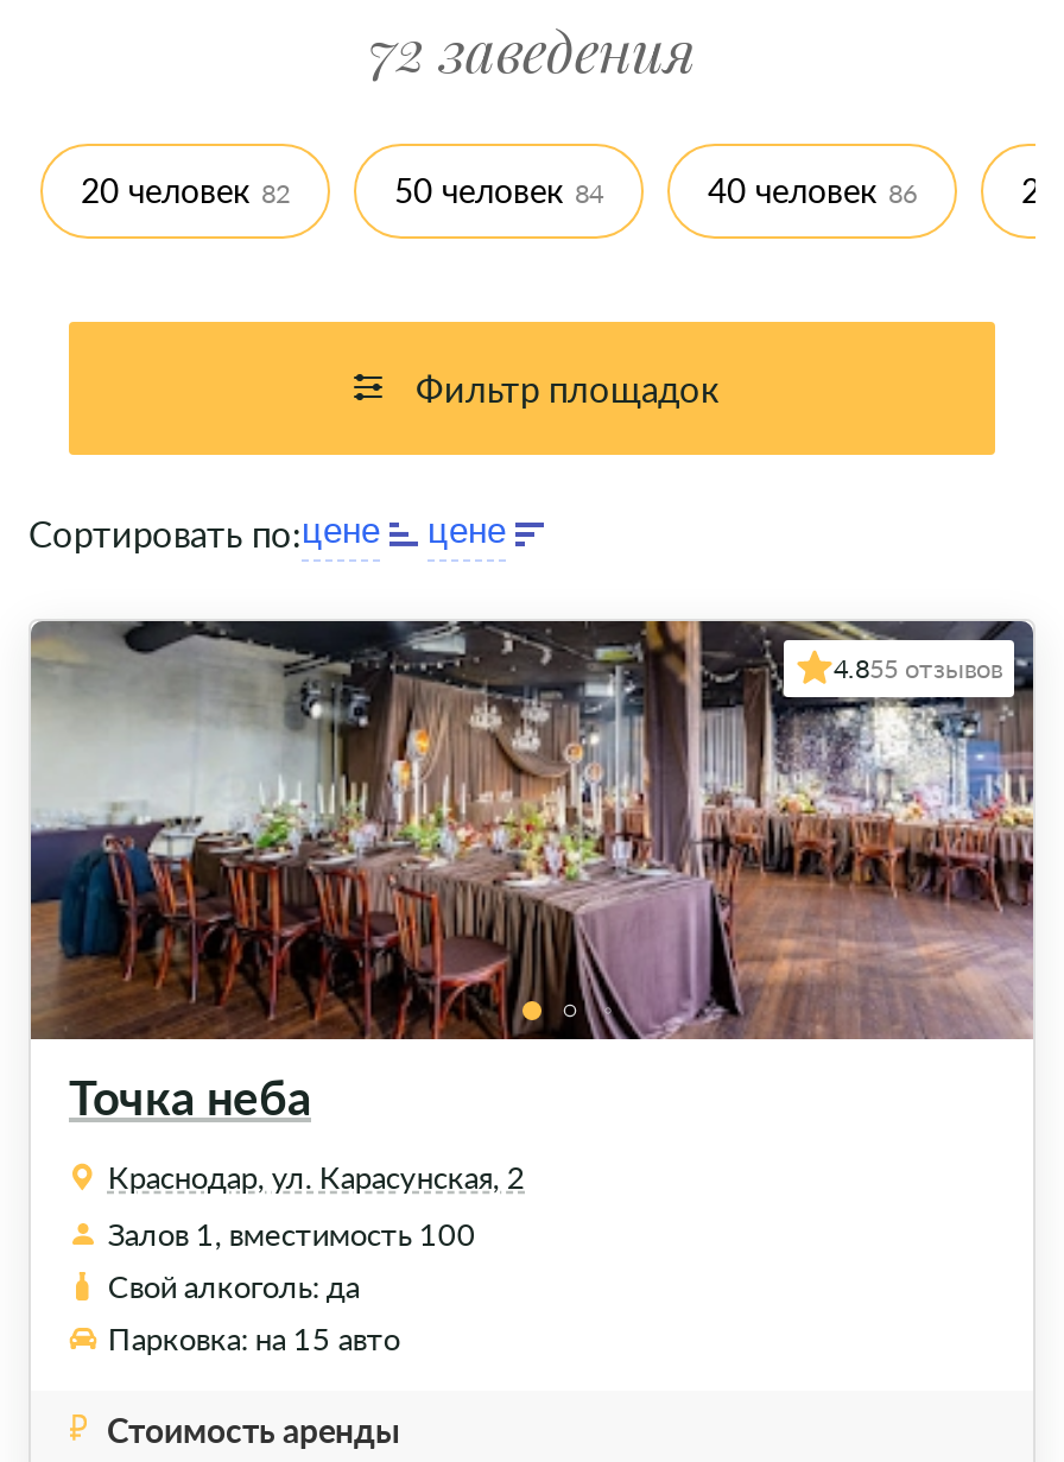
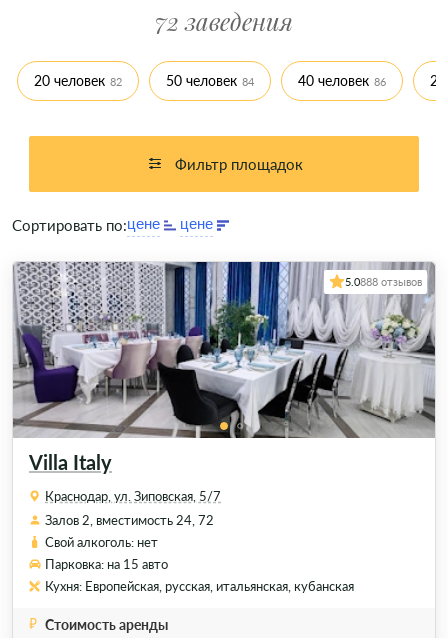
- [image]
- 4.855 отзывов
+ [image]
+ 5.0888 отзывов

- Точка неба
+ Villa Italy

- Краснодар, ул. Карасунская, 2
+ Краснодар, ул. Зиповская, 5/7

- Залов 1, вместимость 100
- Свой алкоголь: да
+ Залов 2, вместимость 24, 72
+ Свой алкоголь: нет

+ Кухня: Европейская, русская, итальянская, кубанская
